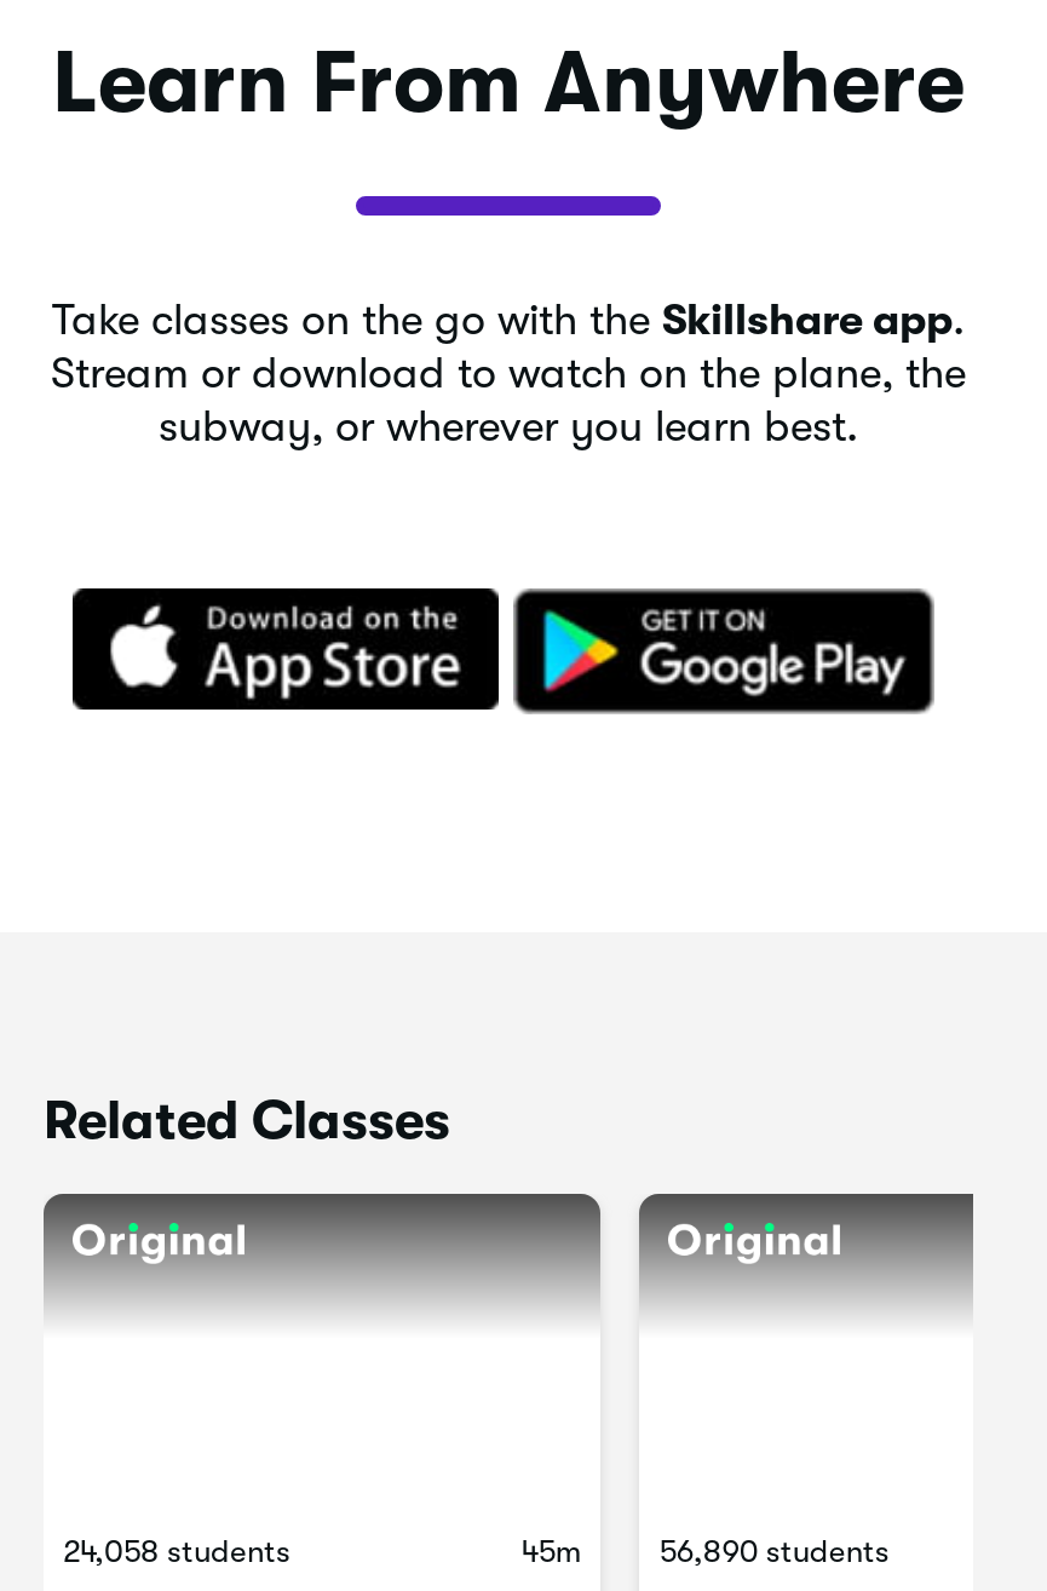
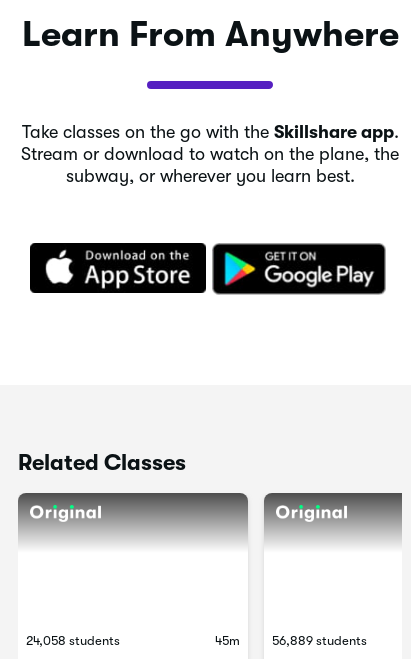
- 56,890 students
+ 56,889 students
